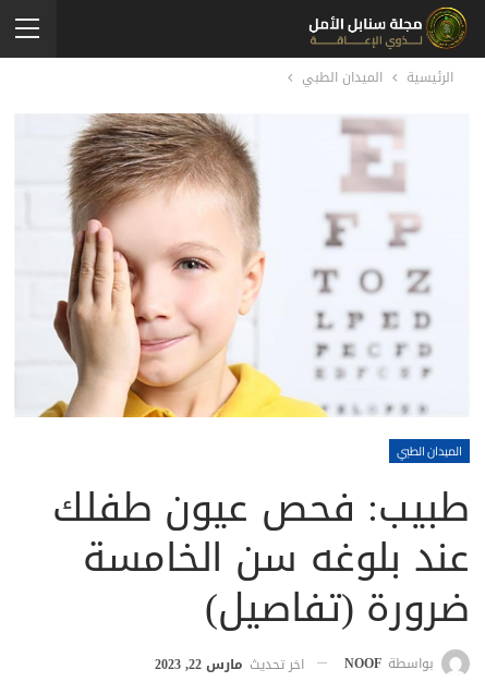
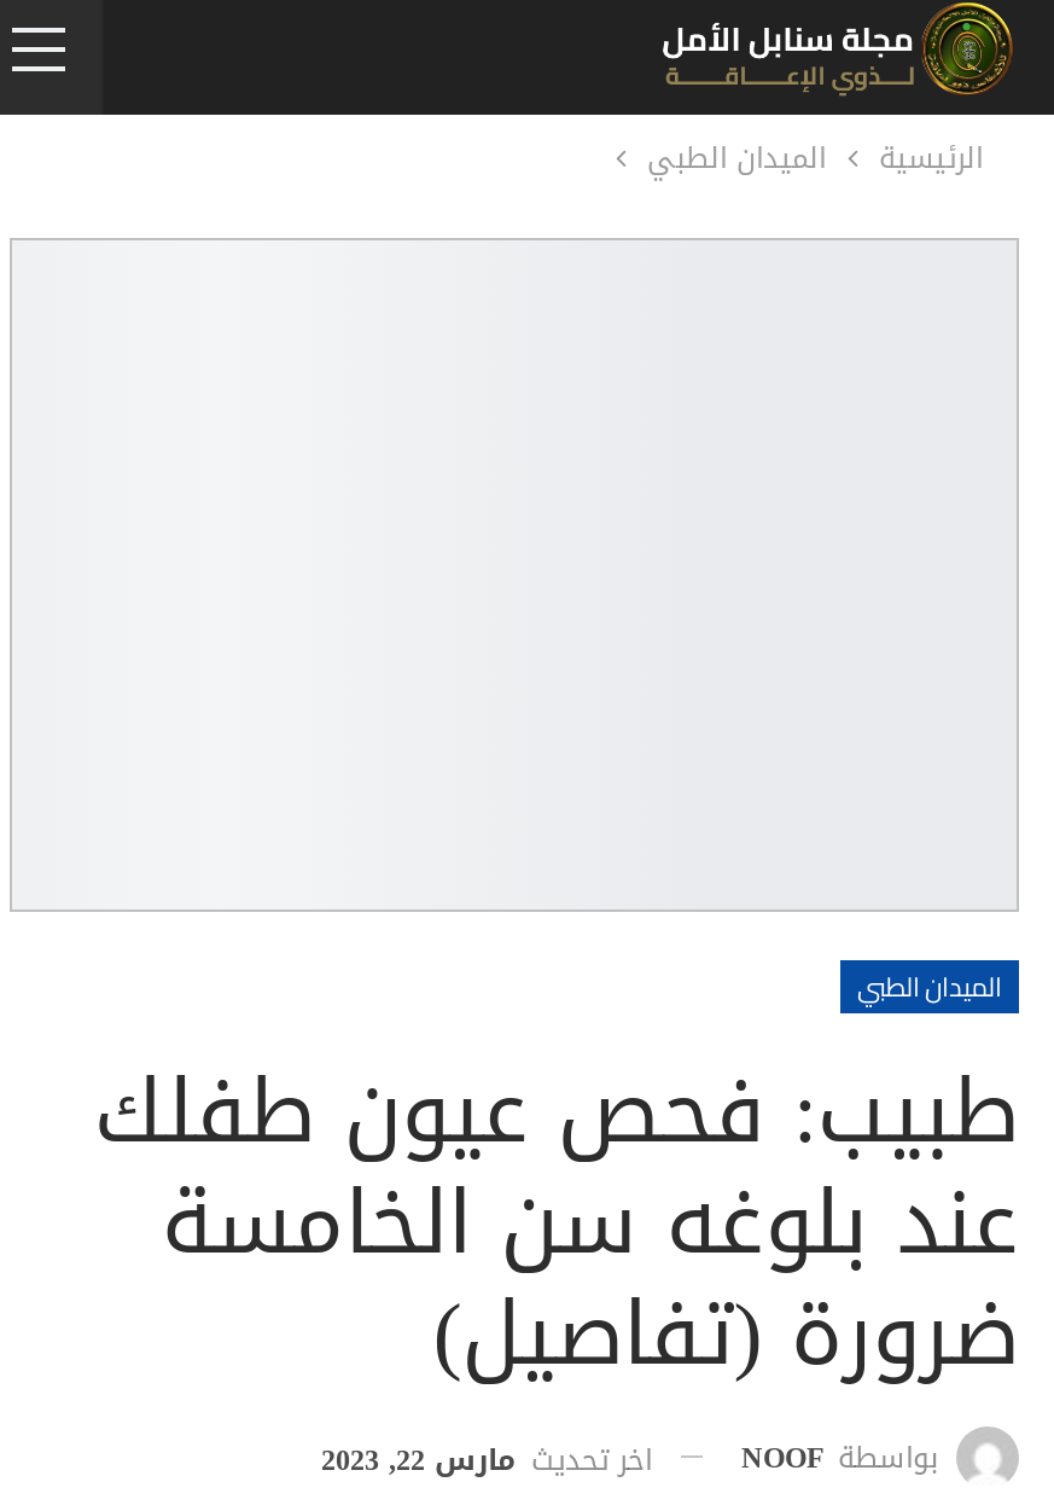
- [image]
